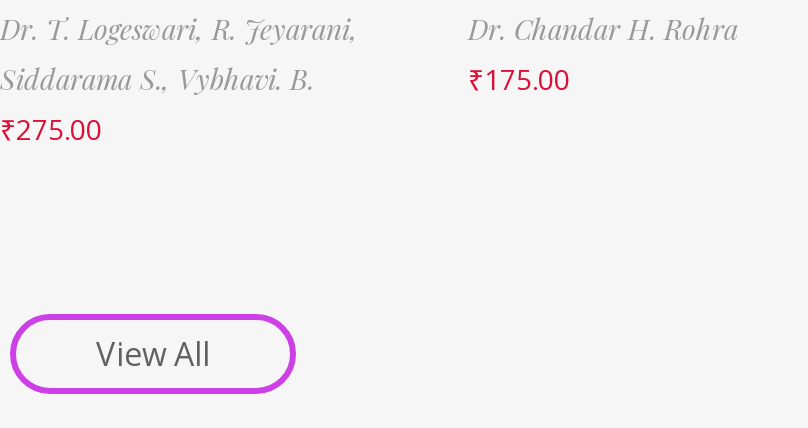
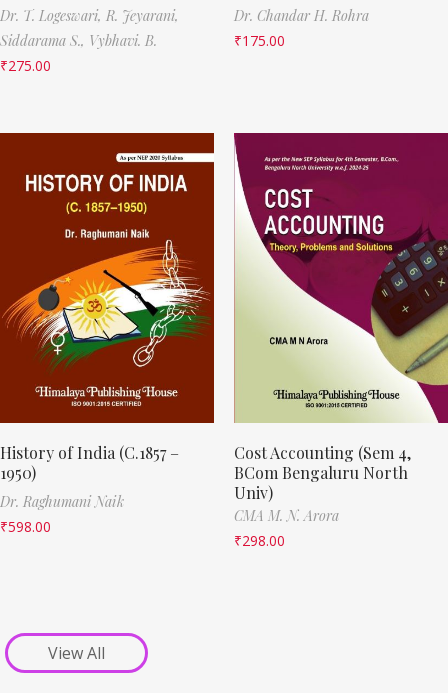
+ [image]
+ History of India (C.1857 –
+ 1950)
+ Dr. Raghumani Naik
+ ₹598.00

+ [image]
+ Cost Accounting (Sem 4,
+ BCom Bengaluru North
+ Univ)
+ CMA M. N. Arora
+ ₹298.00
